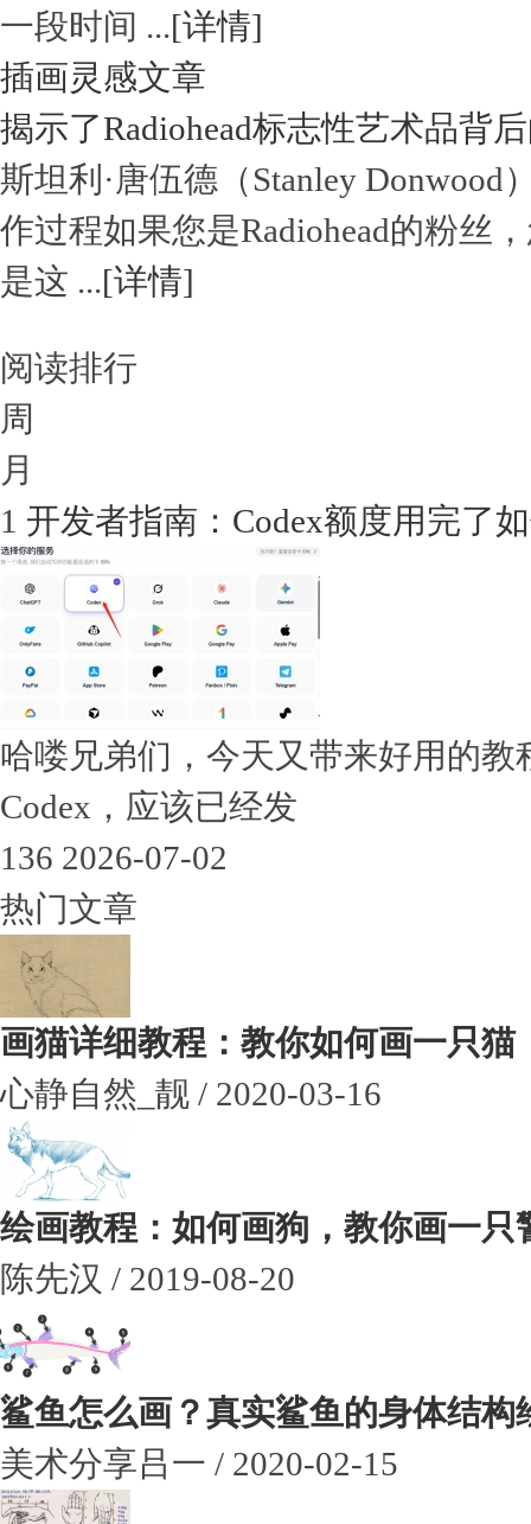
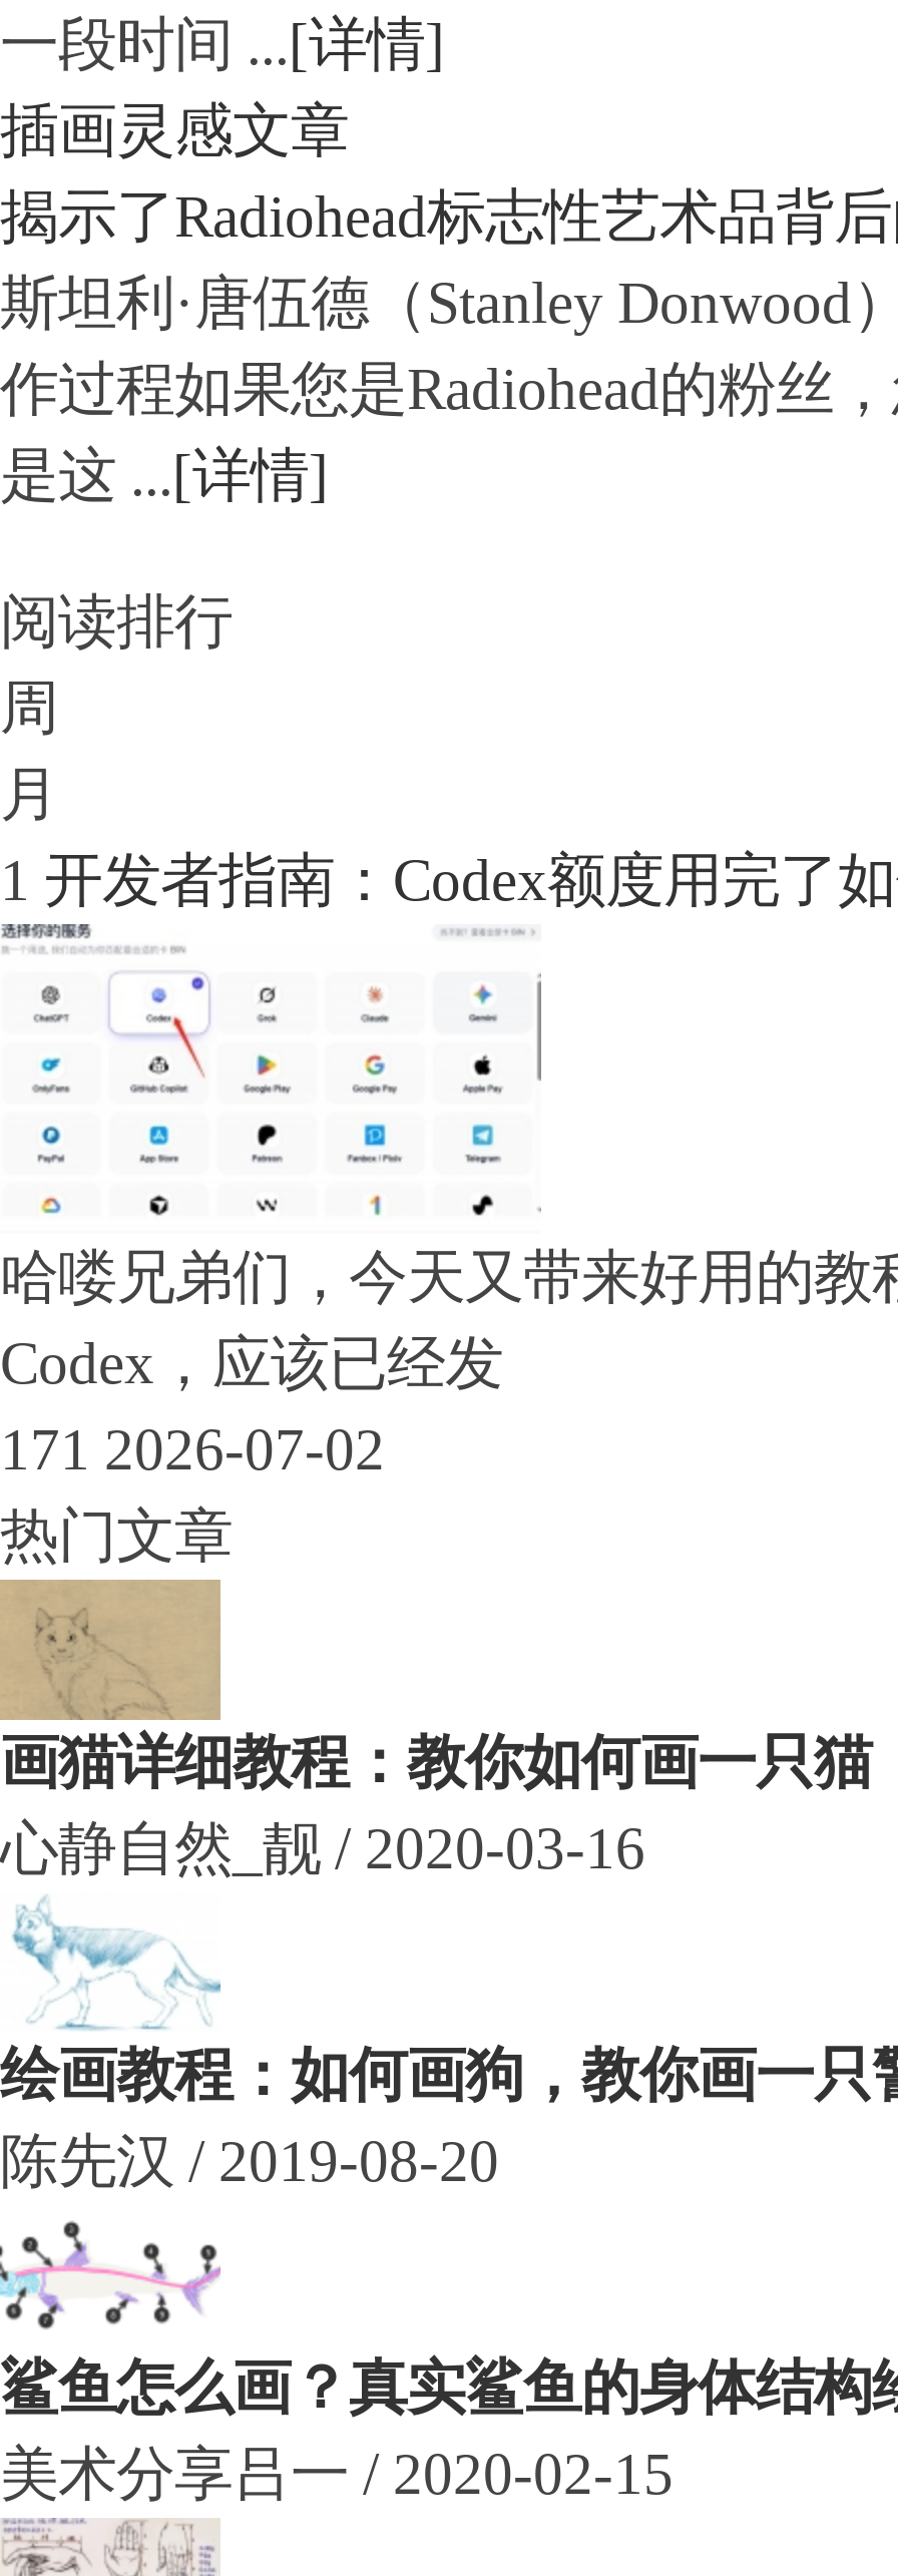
- 136 2026-07-02
+ 171 2026-07-02
